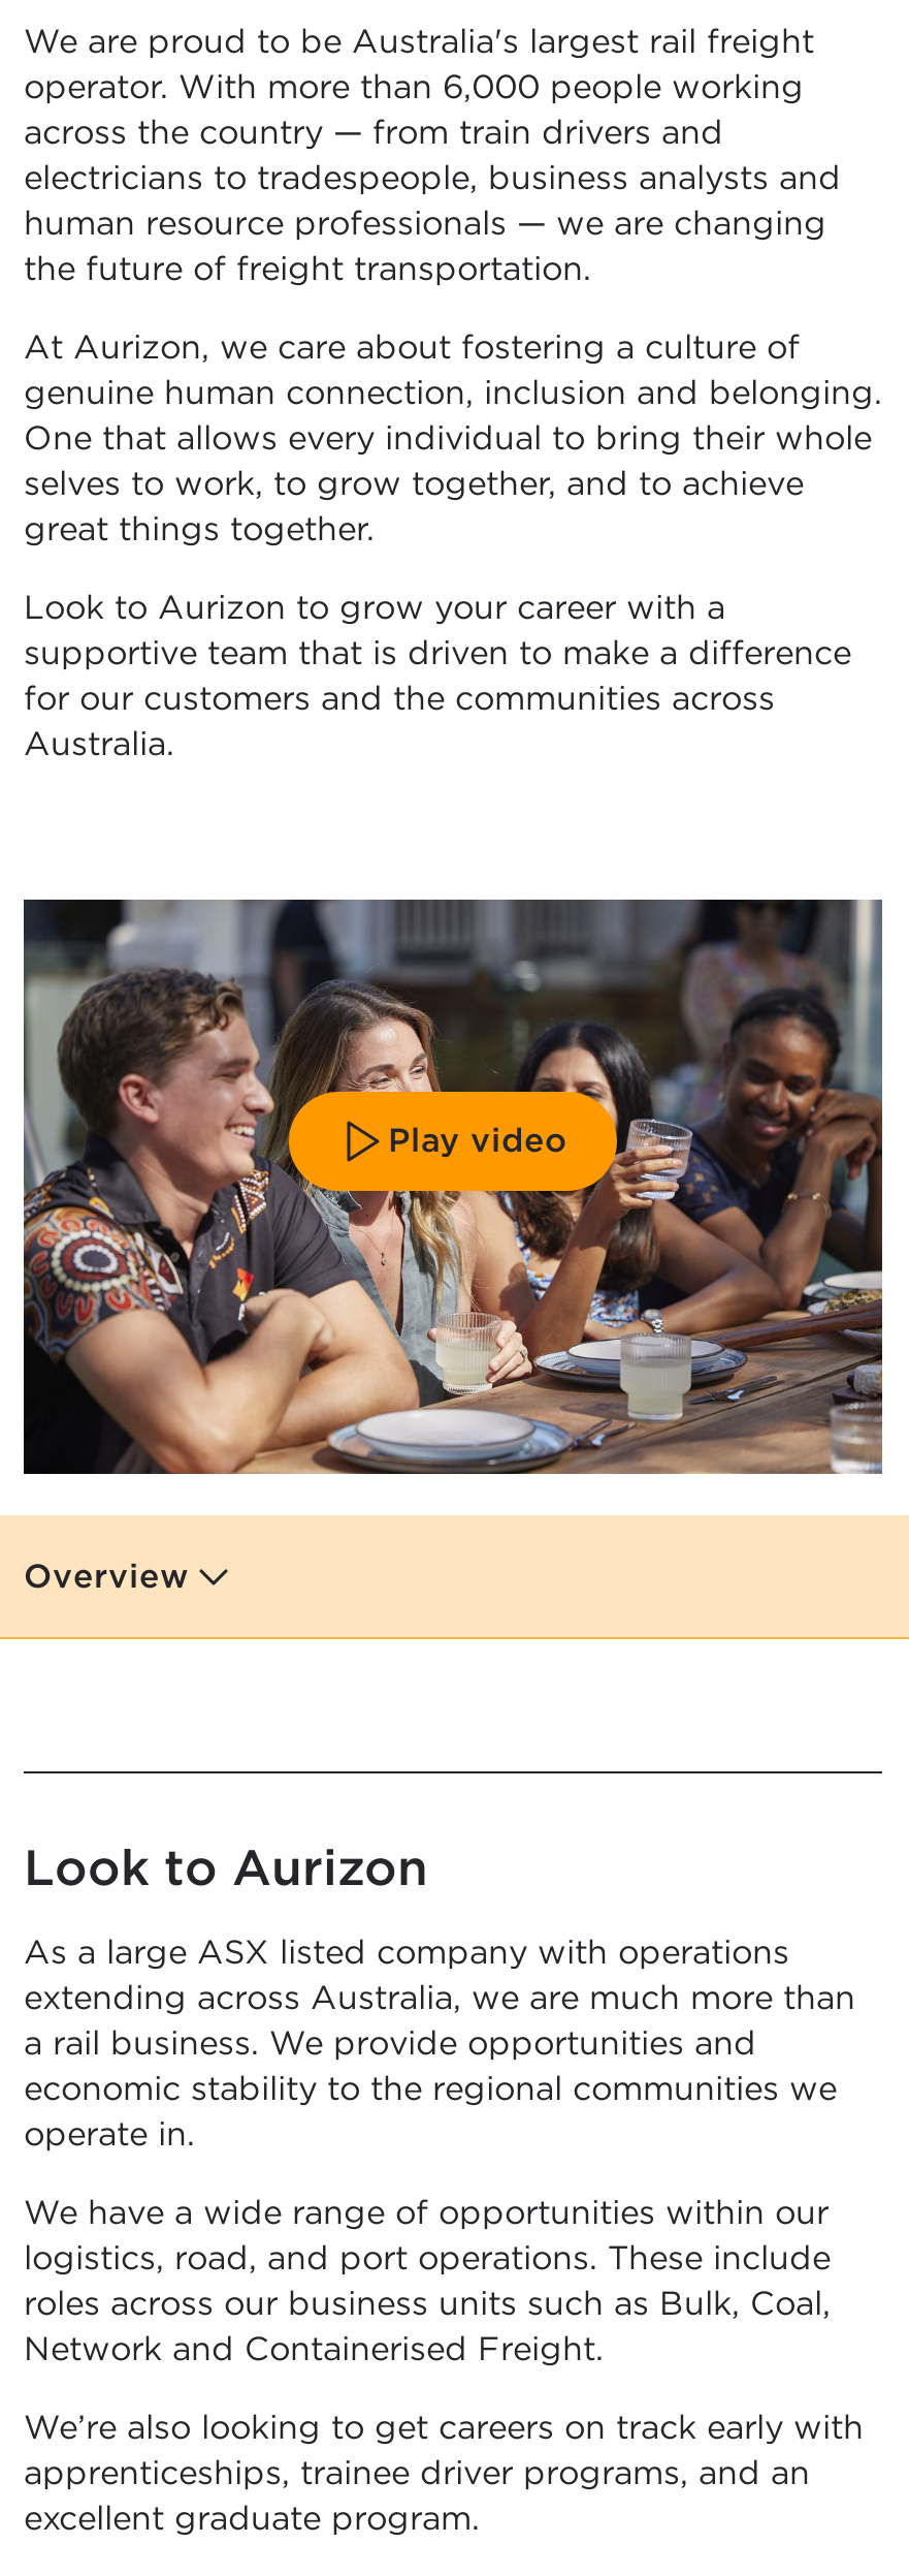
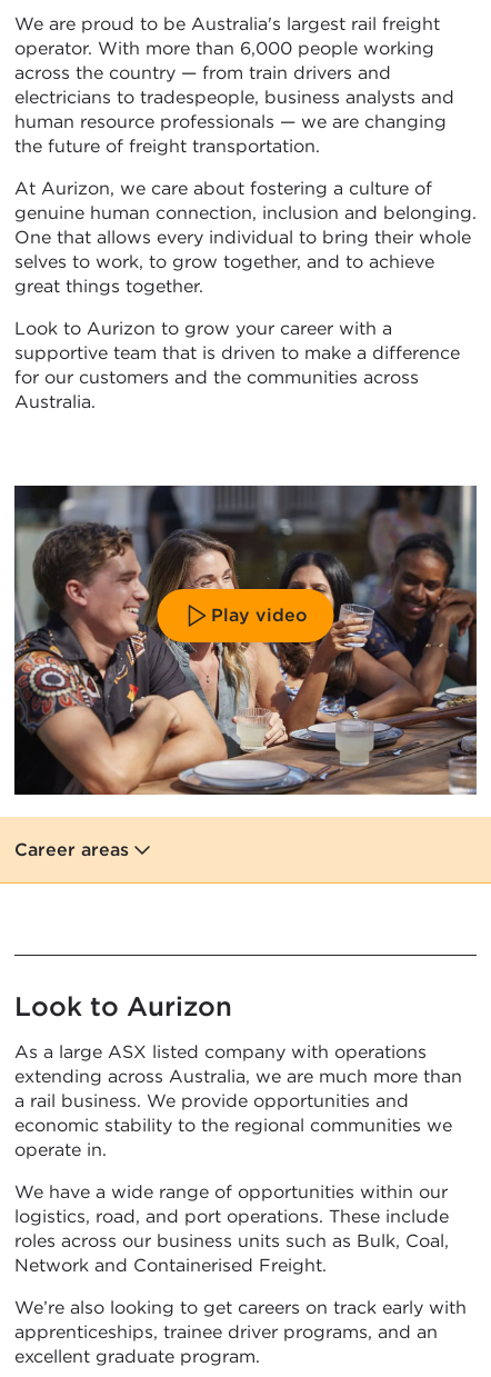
- Overview
+ Career areas
